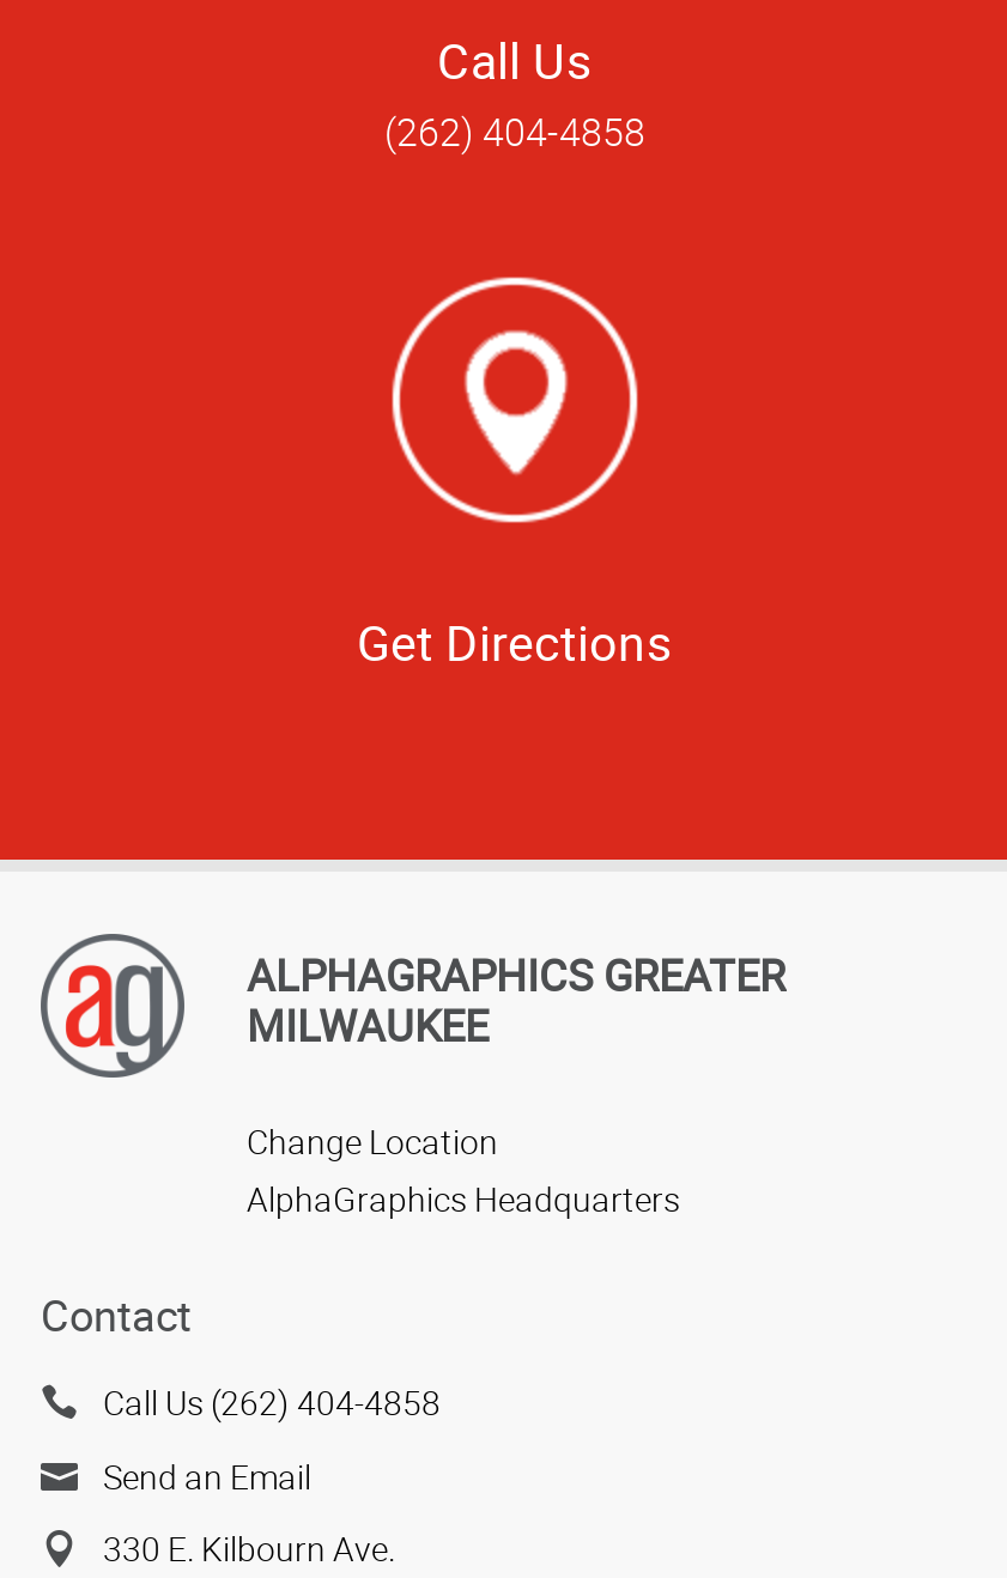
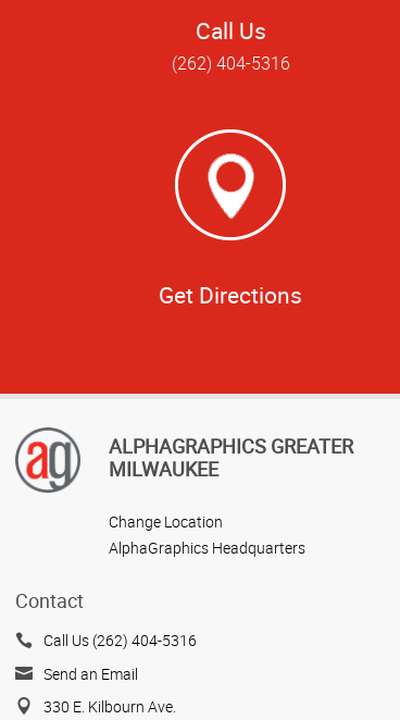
- (262) 404-4858
+ (262) 404-5316

- Call Us (262) 404-4858
+ Call Us (262) 404-5316
